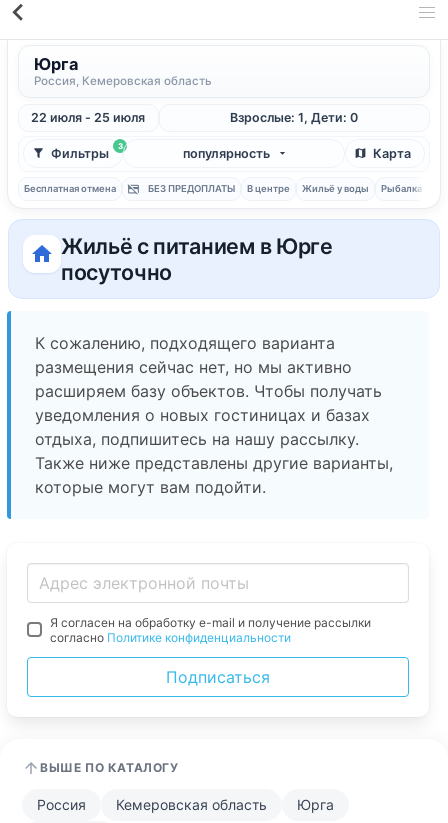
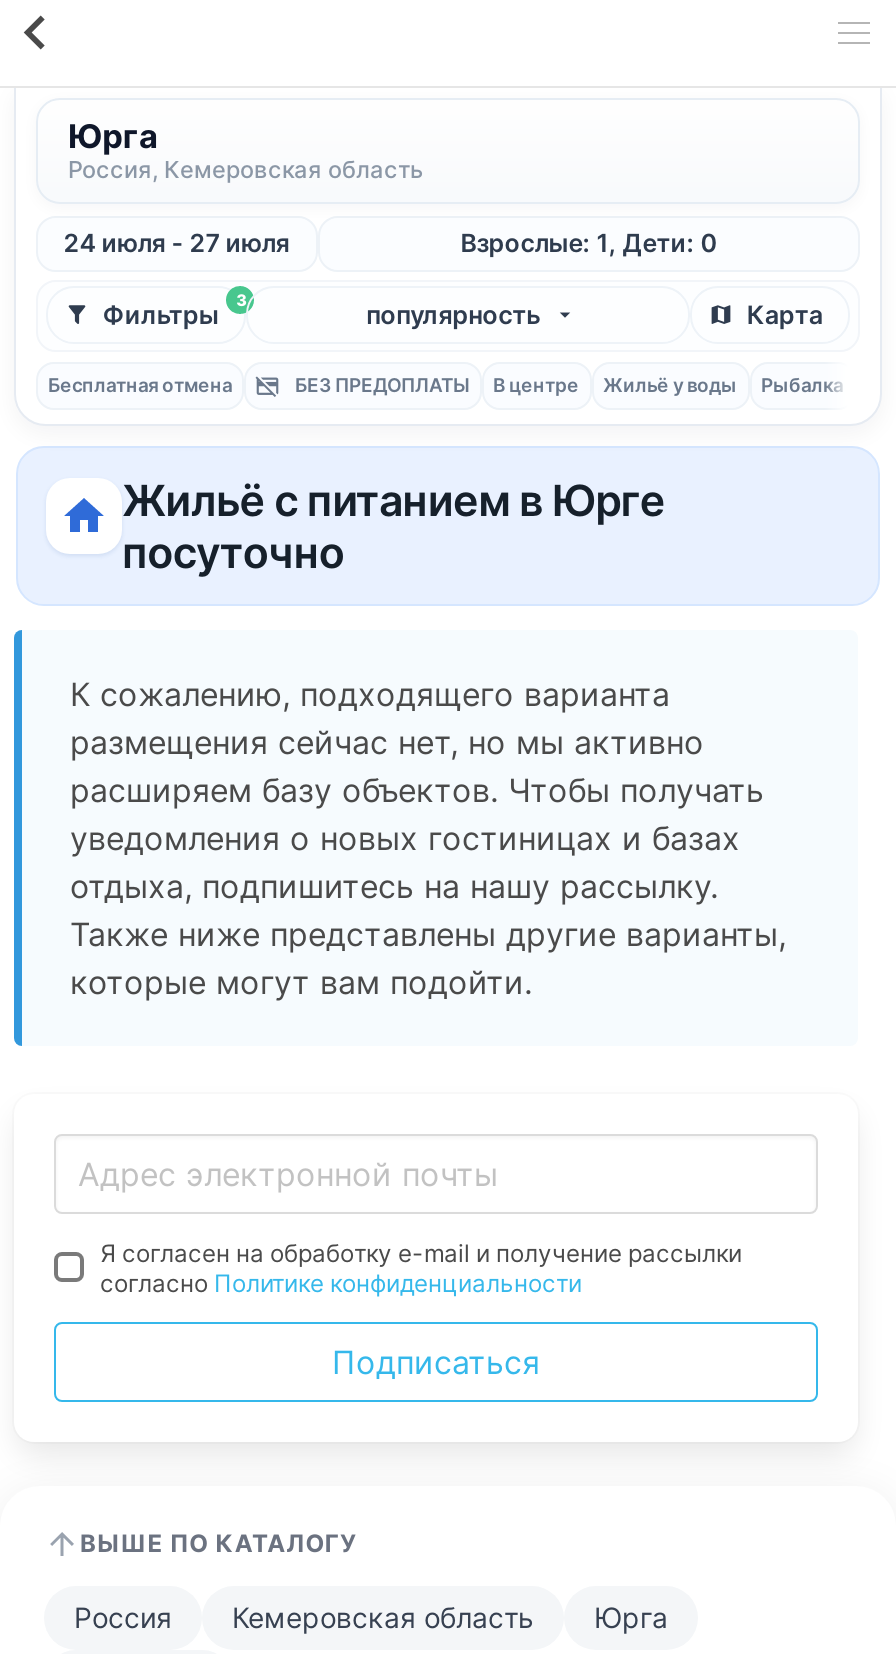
- 22 июля - 25 июля
+ 24 июля - 27 июля
